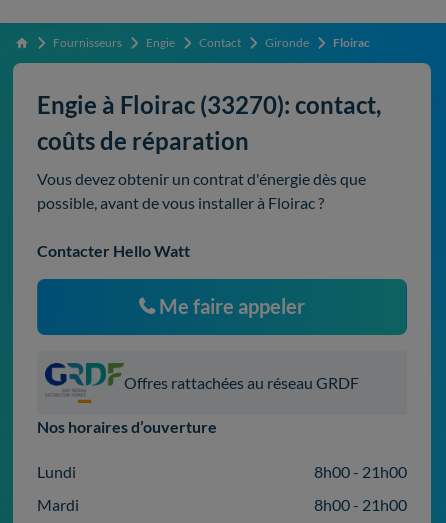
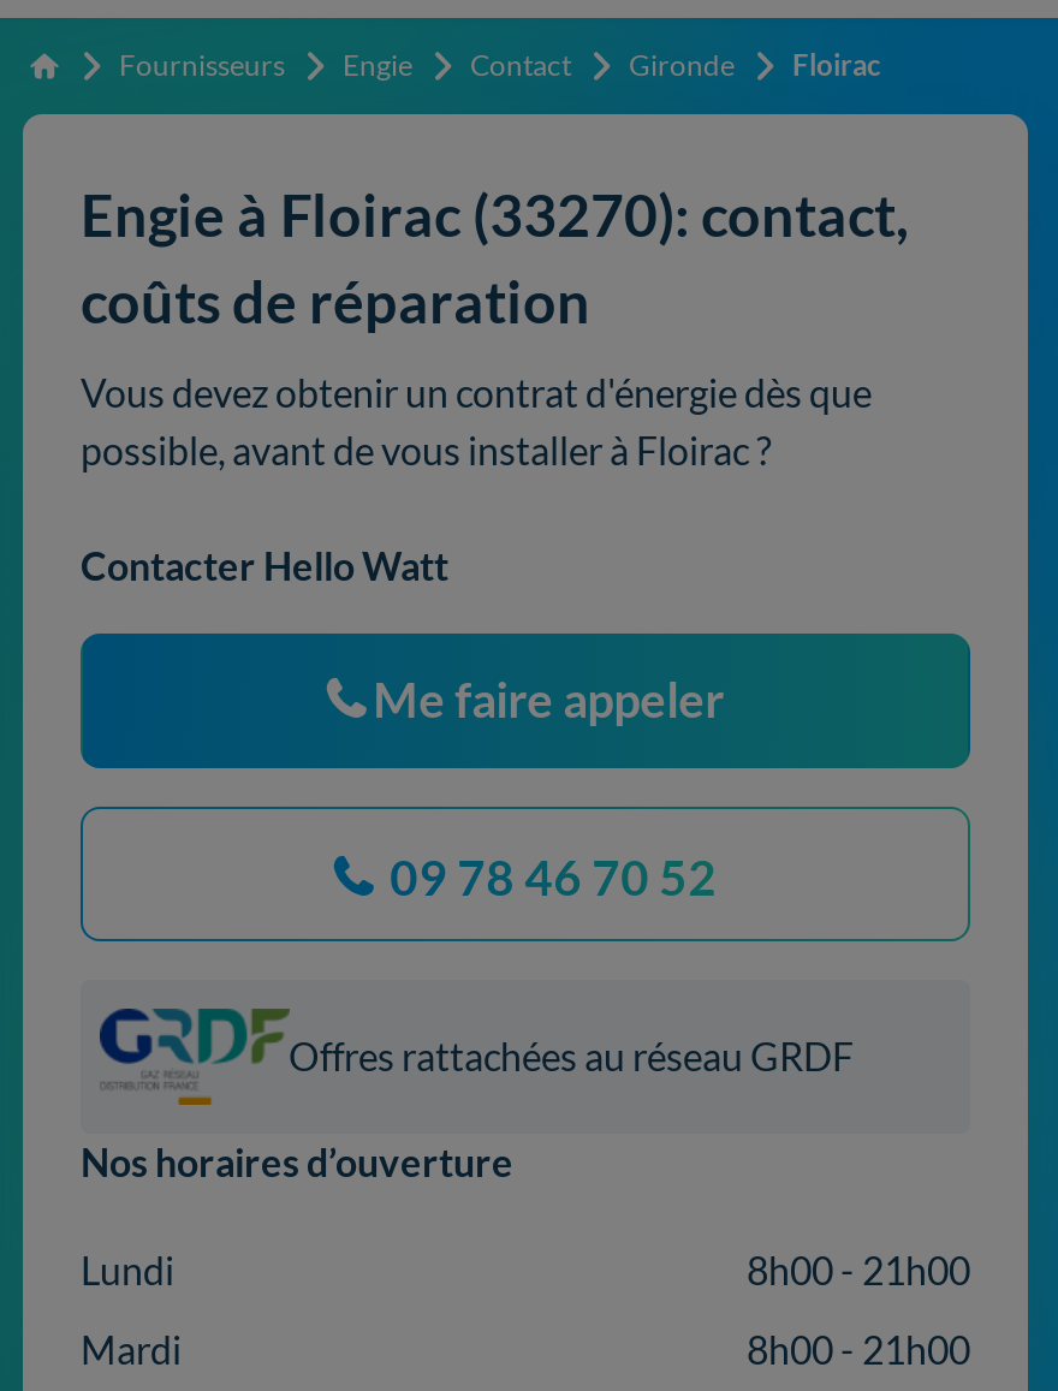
+ 09 78 46 70 52
